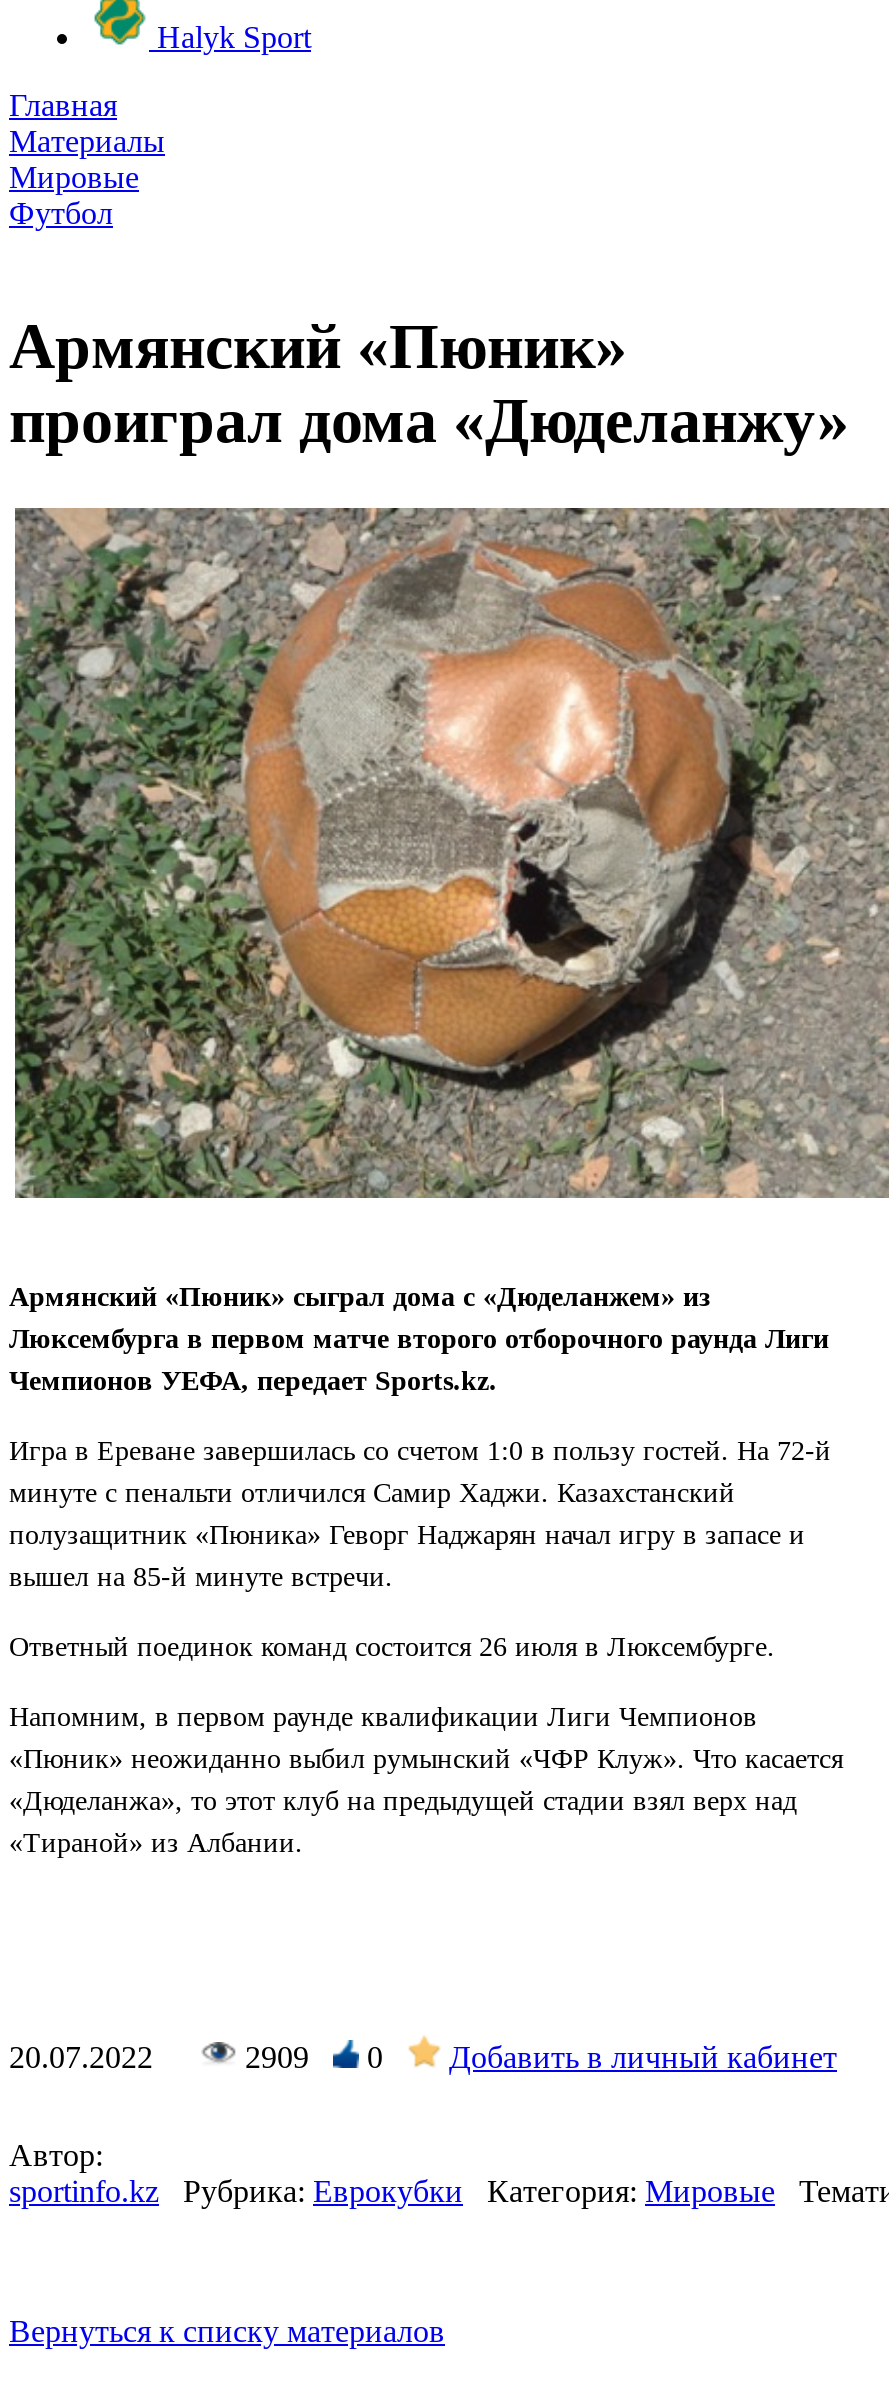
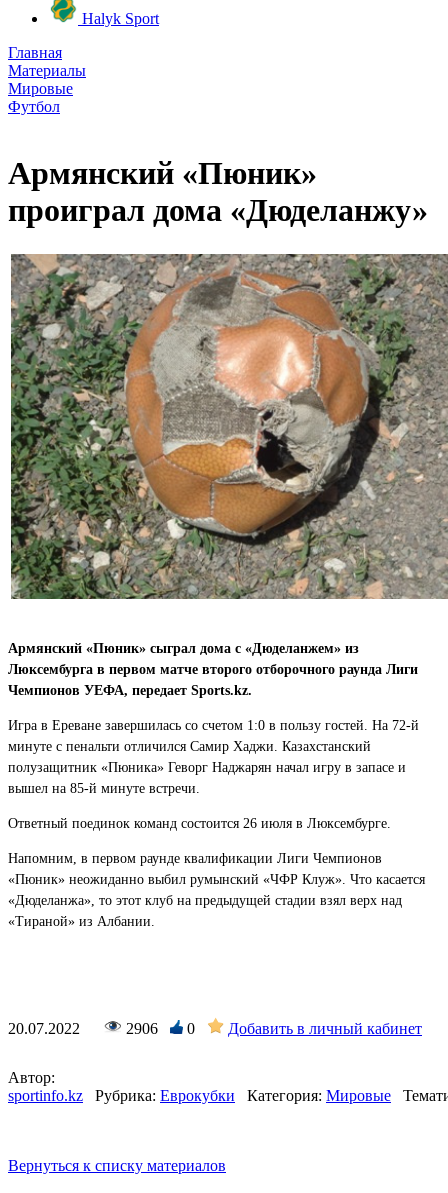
- 2909 0 Добавить в личный кабинет
+ 2906 0 Добавить в личный кабинет
